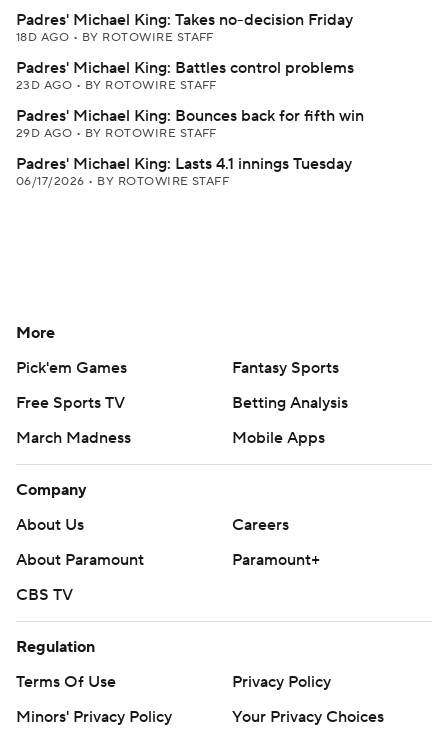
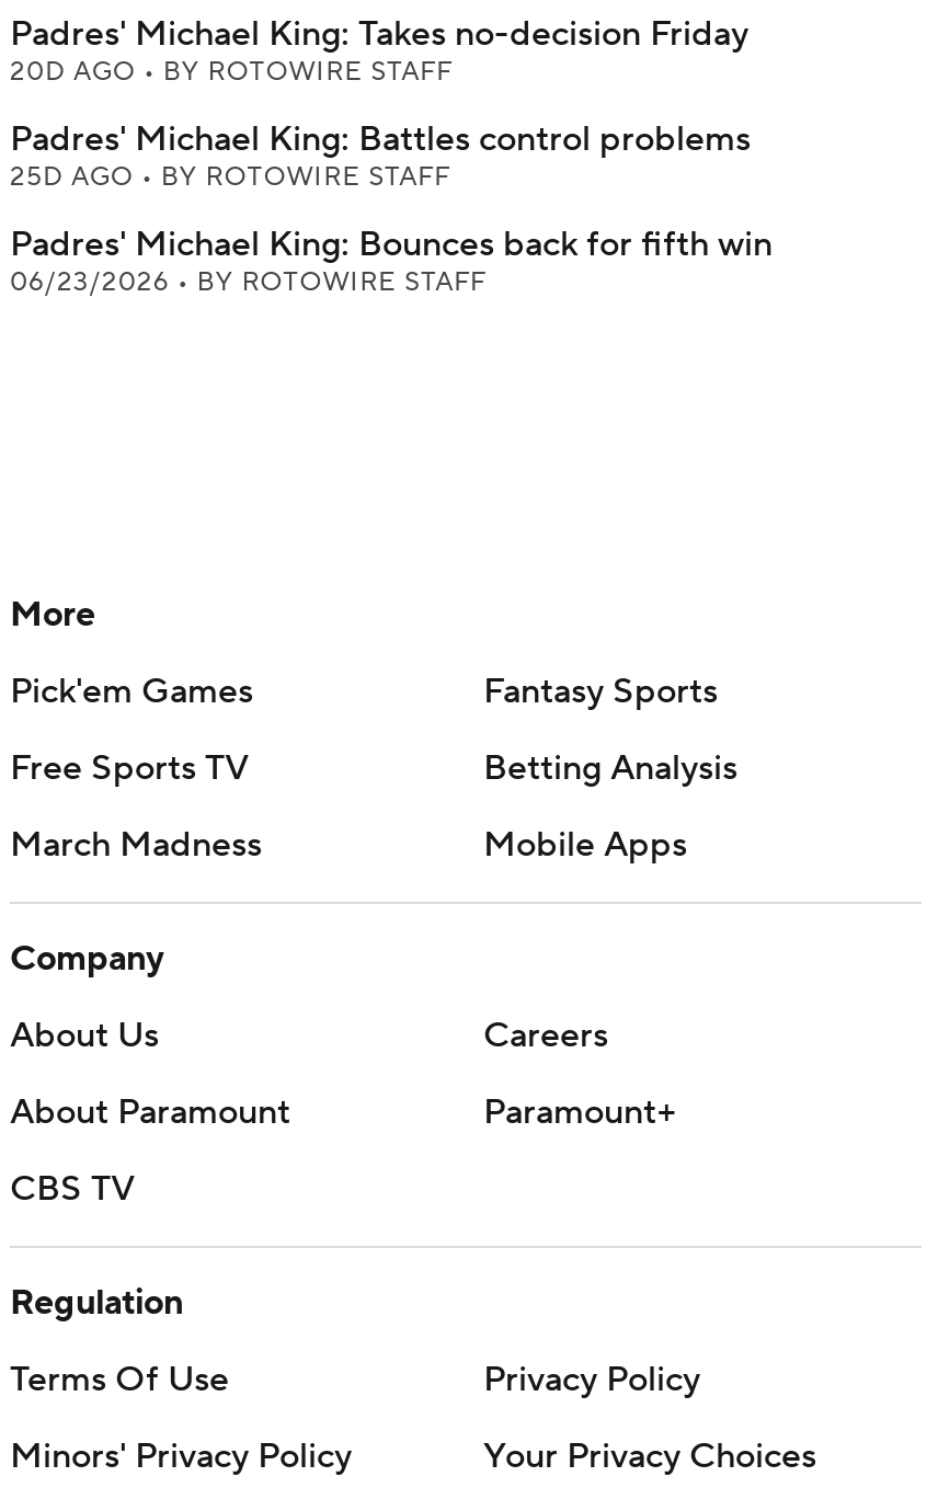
- 18D AGO • BY ROTOWIRE STAFF
+ 20D AGO • BY ROTOWIRE STAFF

- 23D AGO • BY ROTOWIRE STAFF
+ 25D AGO • BY ROTOWIRE STAFF

- 29D AGO • BY ROTOWIRE STAFF
- Padres' Michael King: Lasts 4.1 innings Tuesday
- 06/17/2026 • BY ROTOWIRE STAFF
+ 06/23/2026 • BY ROTOWIRE STAFF
